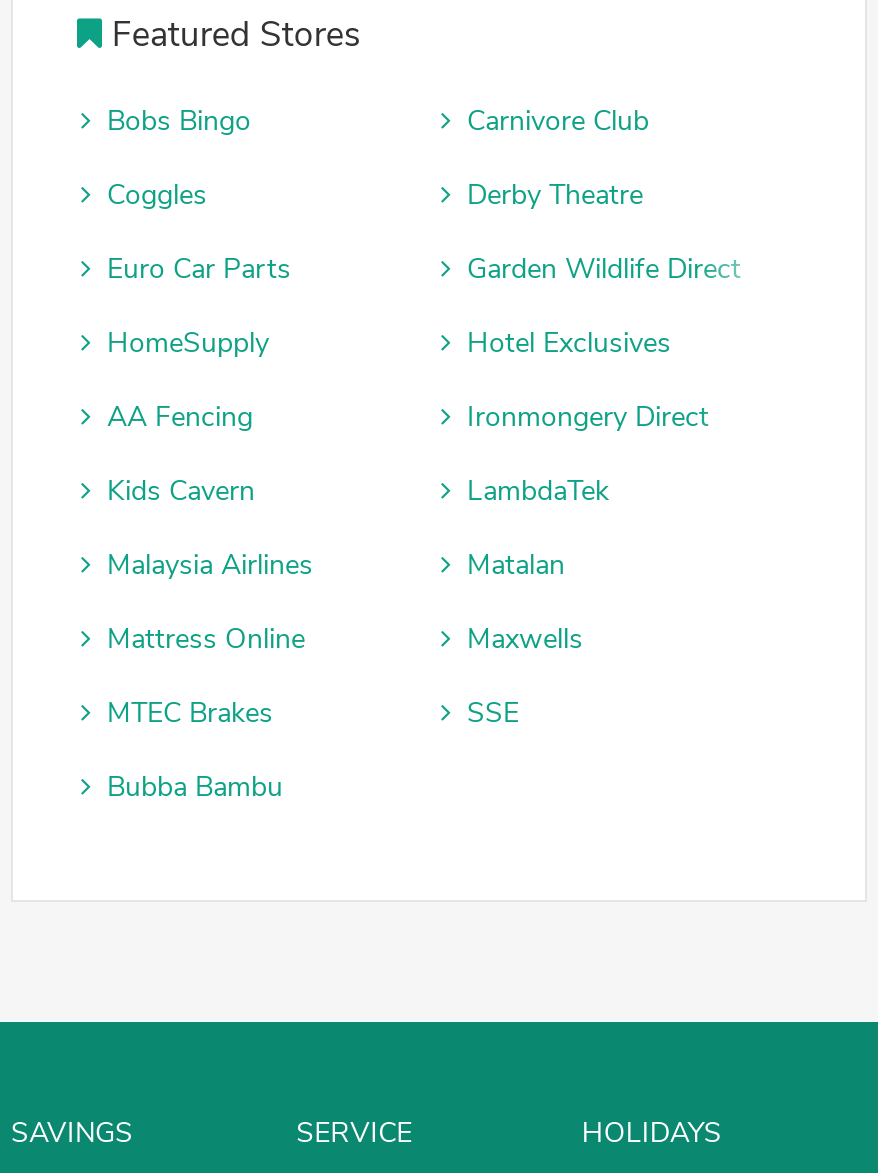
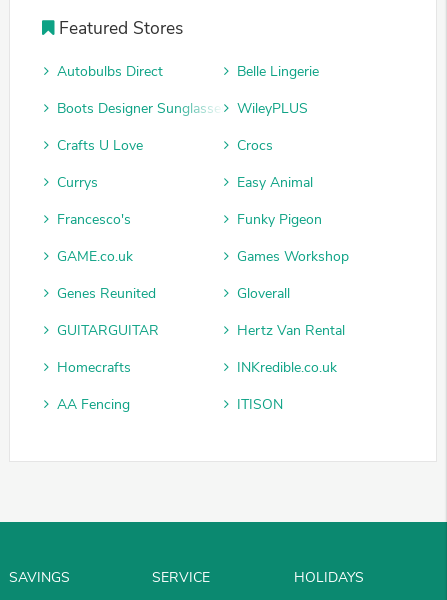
- Bobs Bingo
- Carnivore Club
- Coggles
- Derby Theatre
- Euro Car Parts
- Garden Wildlife Direct
- HomeSupply
- Hotel Exclusives
+ Autobulbs Direct
+ Belle Lingerie
+ Boots Designer Sunglasses WileyPLUS
+ Crafts U Love
+ Crocs
+ Currys
+ Easy Animal
+ Francesco's
+ Funky Pigeon
+ GAME.co.uk
+ Games Workshop
+ Genes Reunited
+ Gloverall
+ GUITARGUITAR
+ Hertz Van Rental
+ Homecrafts
+ INKredible.co.uk

- Ironmongery Direct
- Kids Cavern
- LambdaTek
- Malaysia Airlines
- Matalan
- Mattress Online
- Maxwells
- MTEC Brakes
- SSE
- Bubba Bambu
+ ITISON

moved down: AA Fencing
